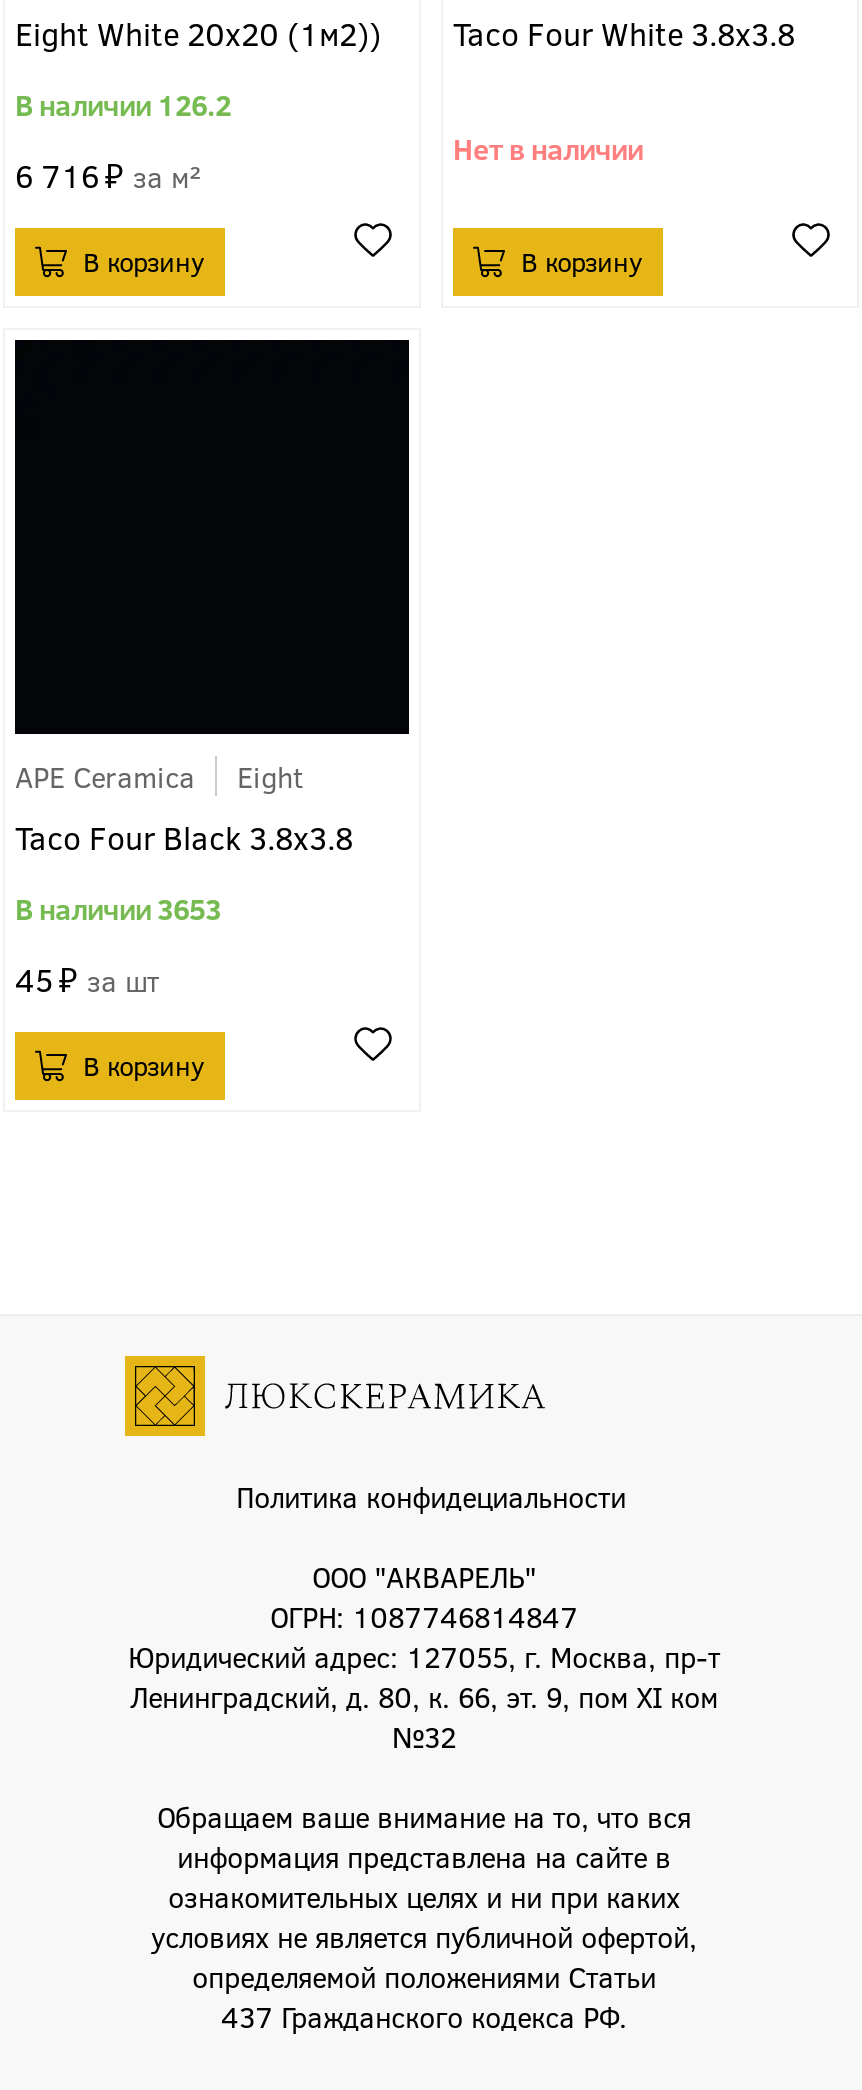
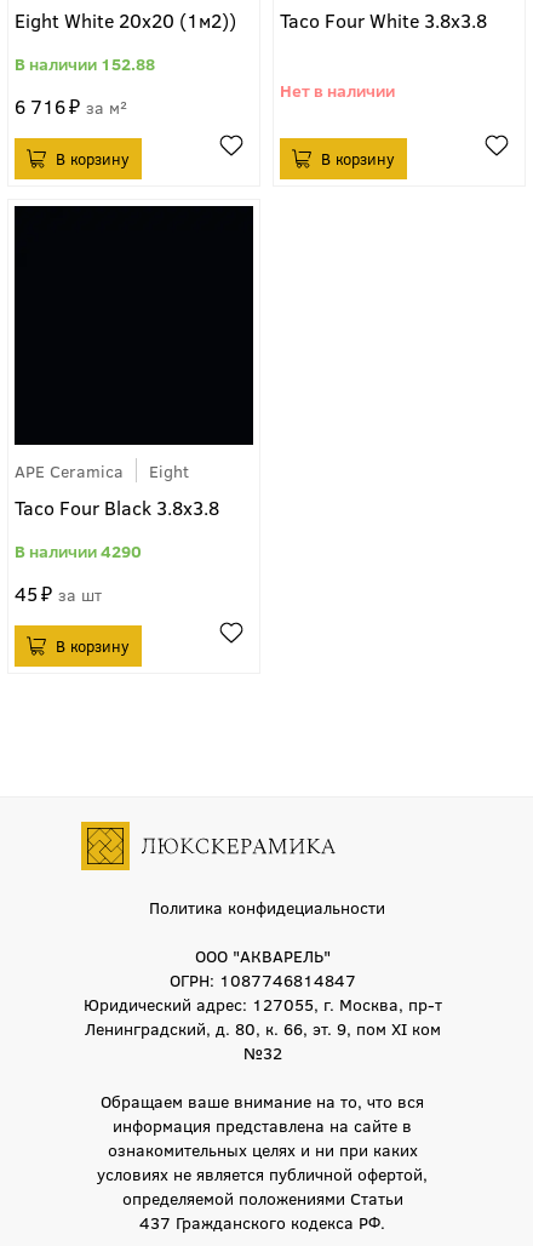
- 126.2
+ 152.88

- 3653
+ 4290
